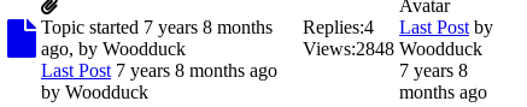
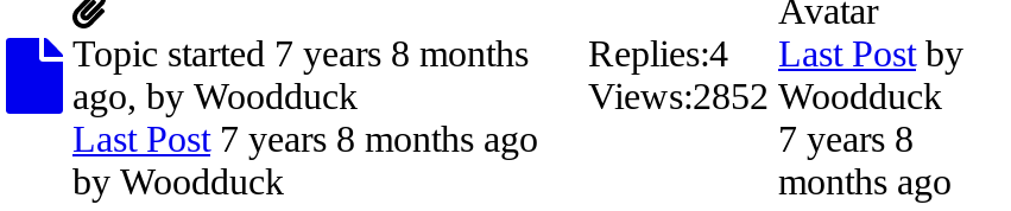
- Views:2848 Woodduck
+ Views:2852 Woodduck
